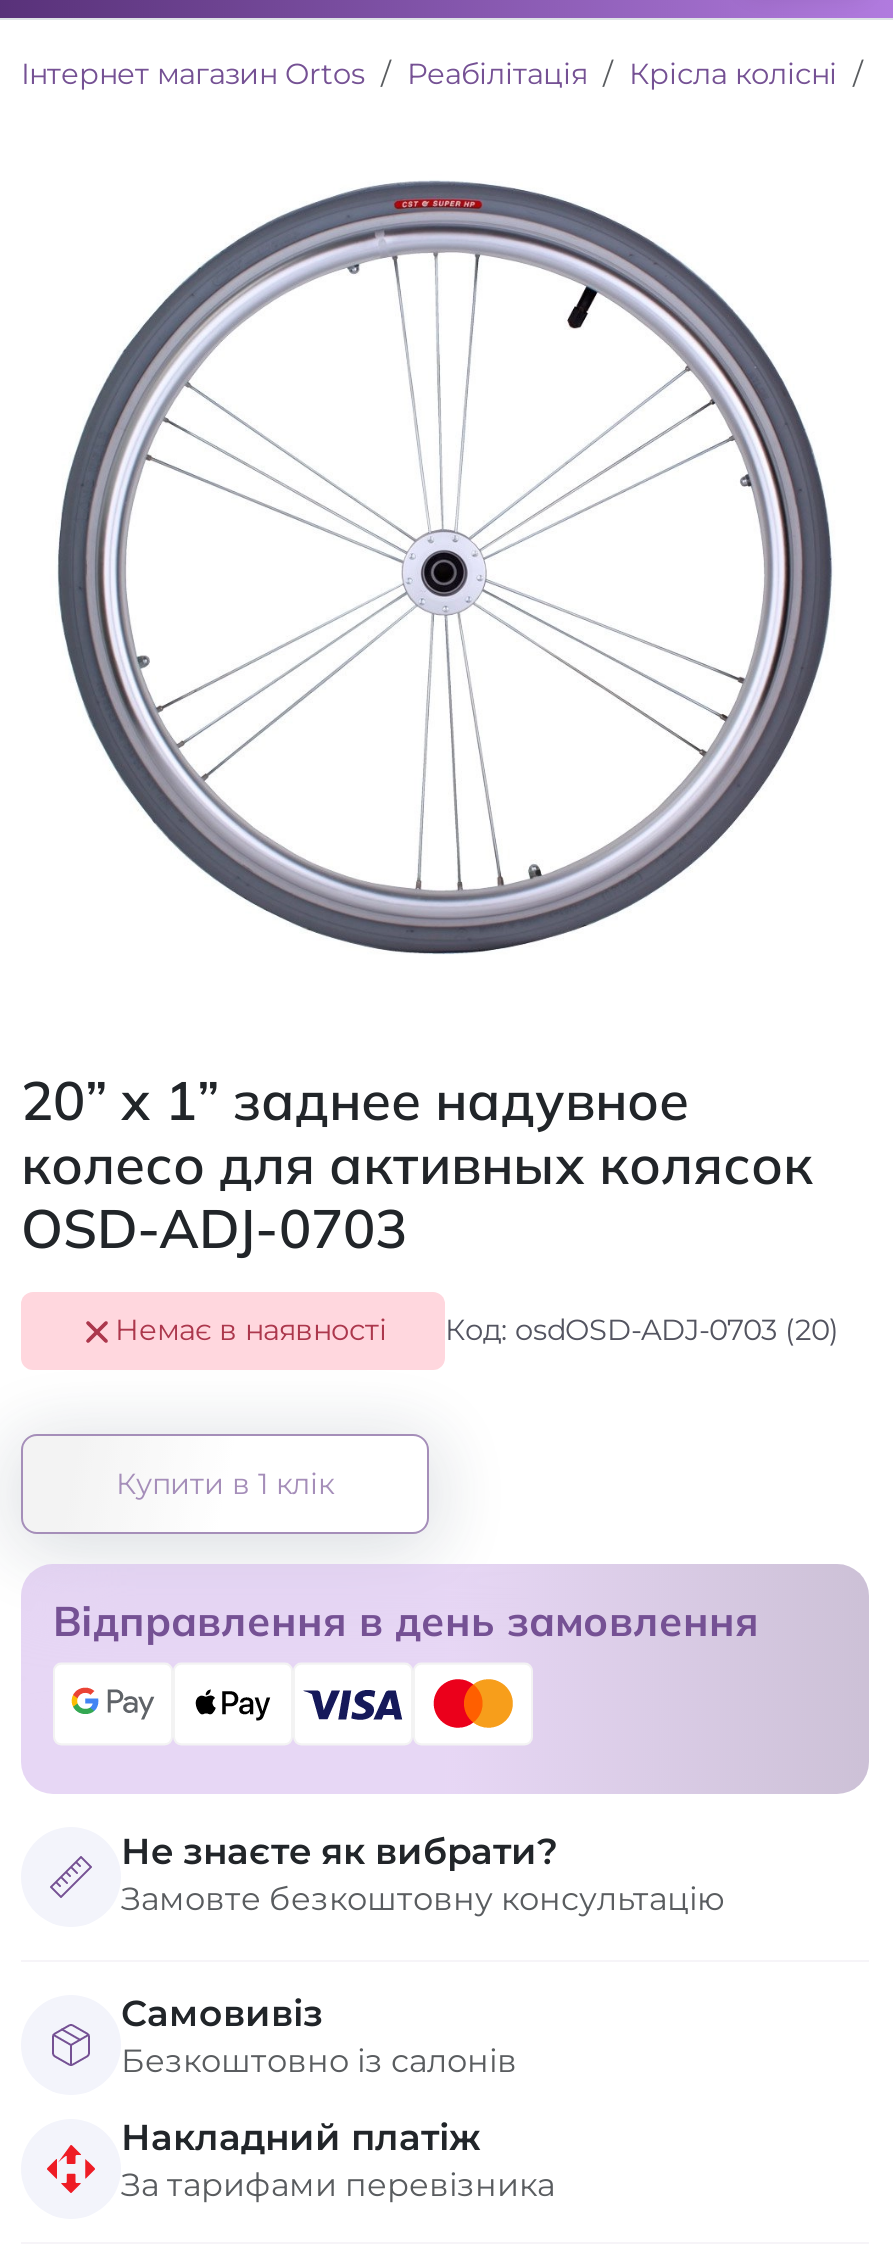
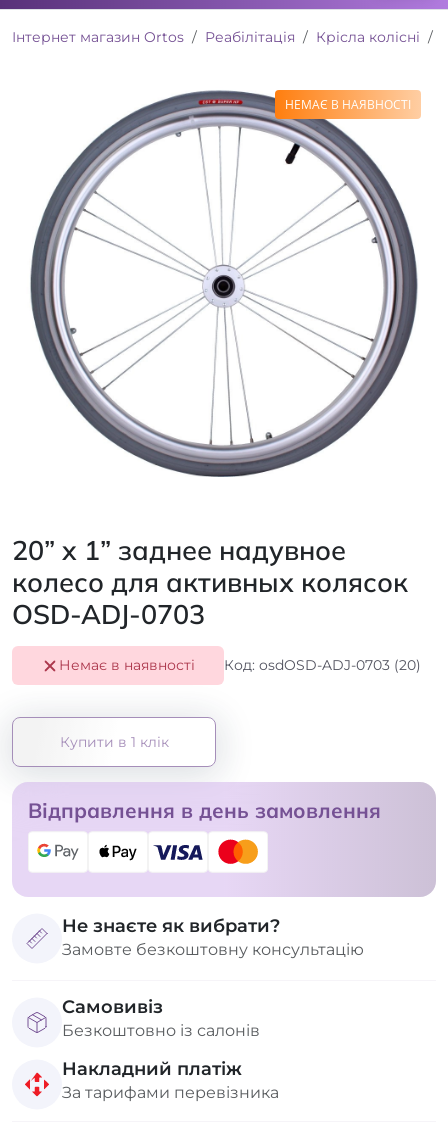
+ НЕМАЄ В НАЯВНОСТІ
